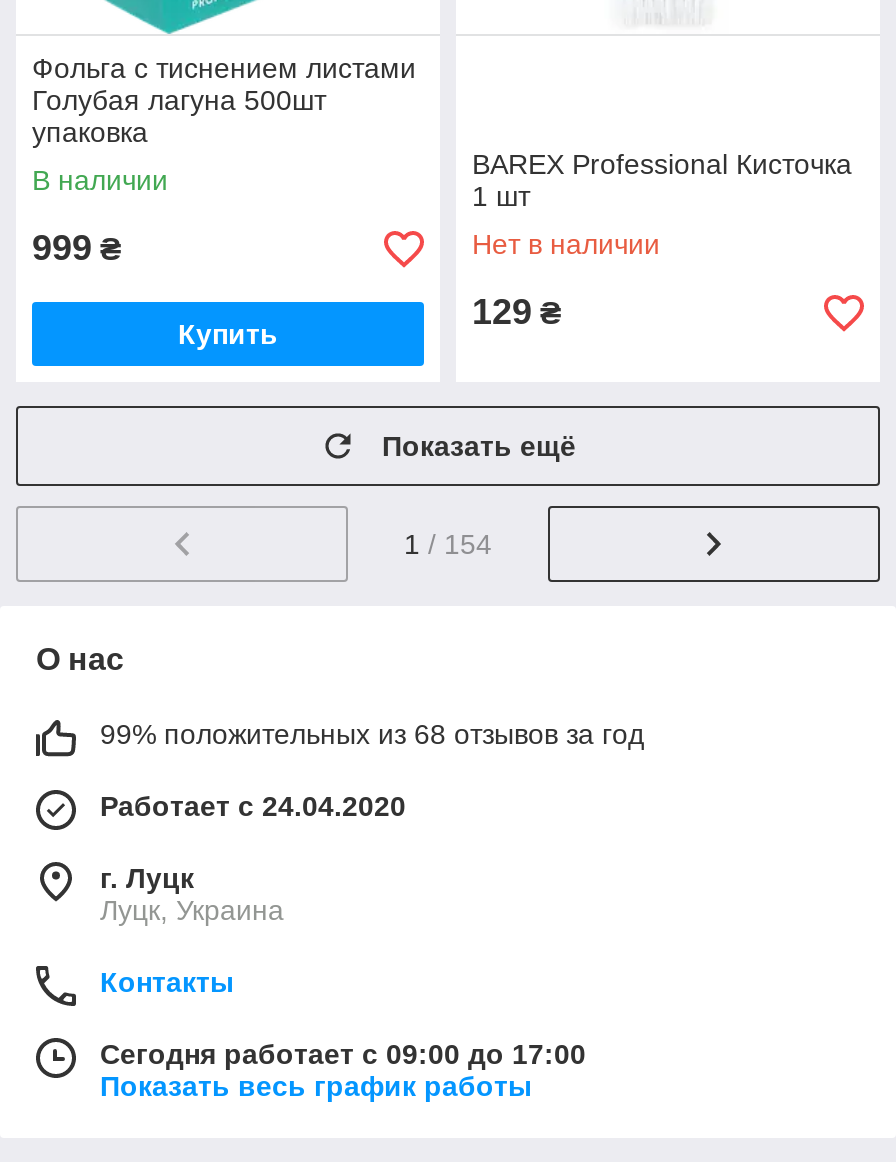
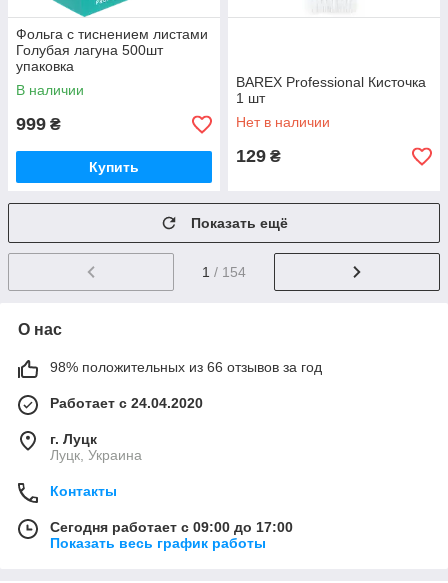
- 99% положительных из 68 отзывов за год
+ 98% положительных из 66 отзывов за год
